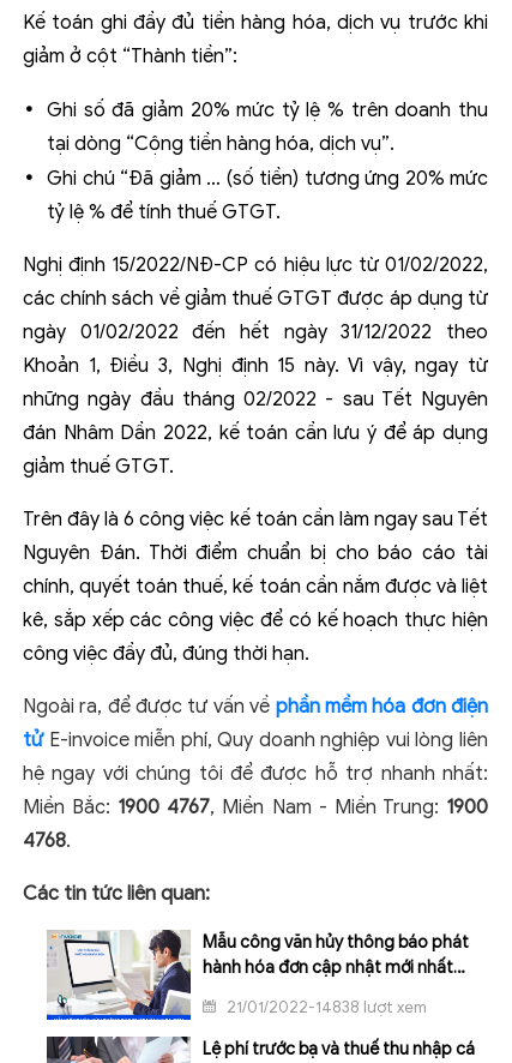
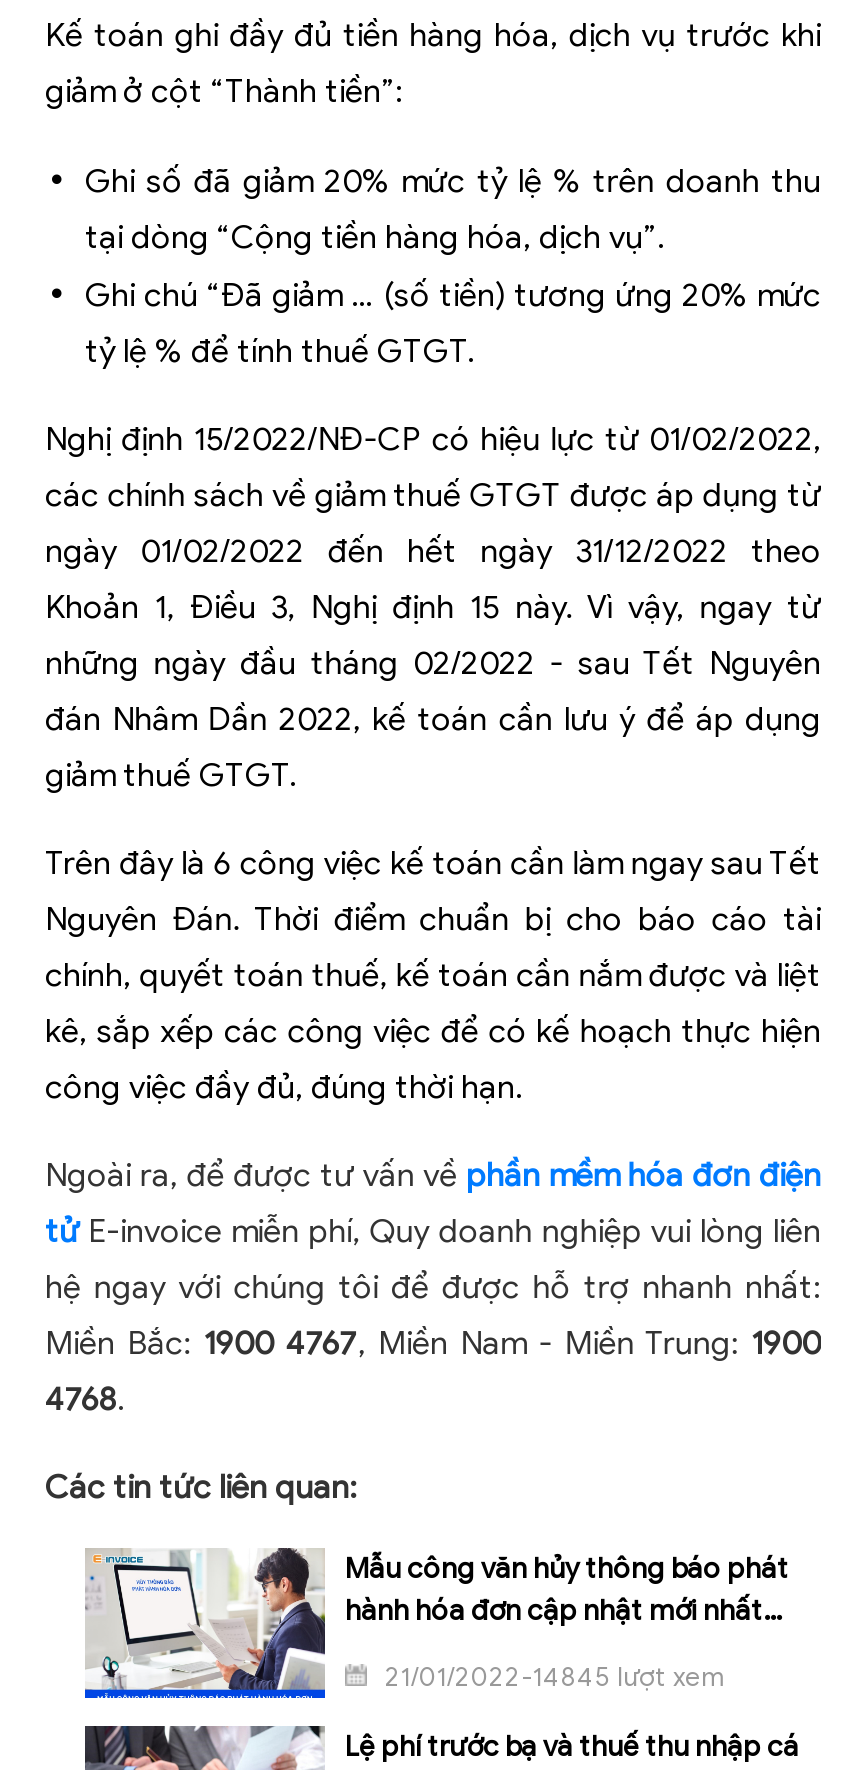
- 21/01/2022-14838 lượt xem
+ 21/01/2022-14845 lượt xem
